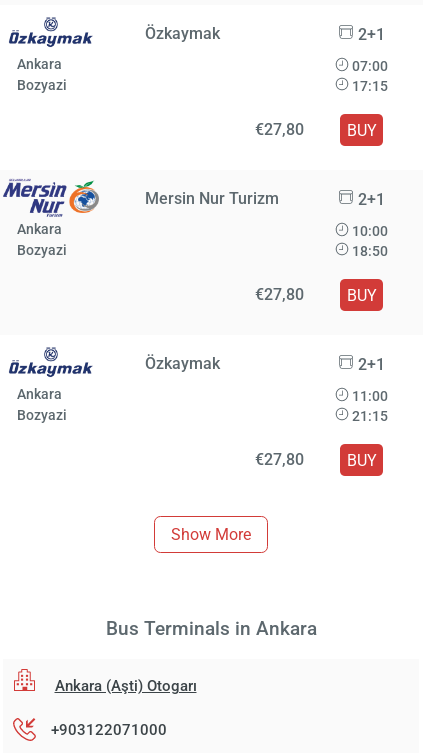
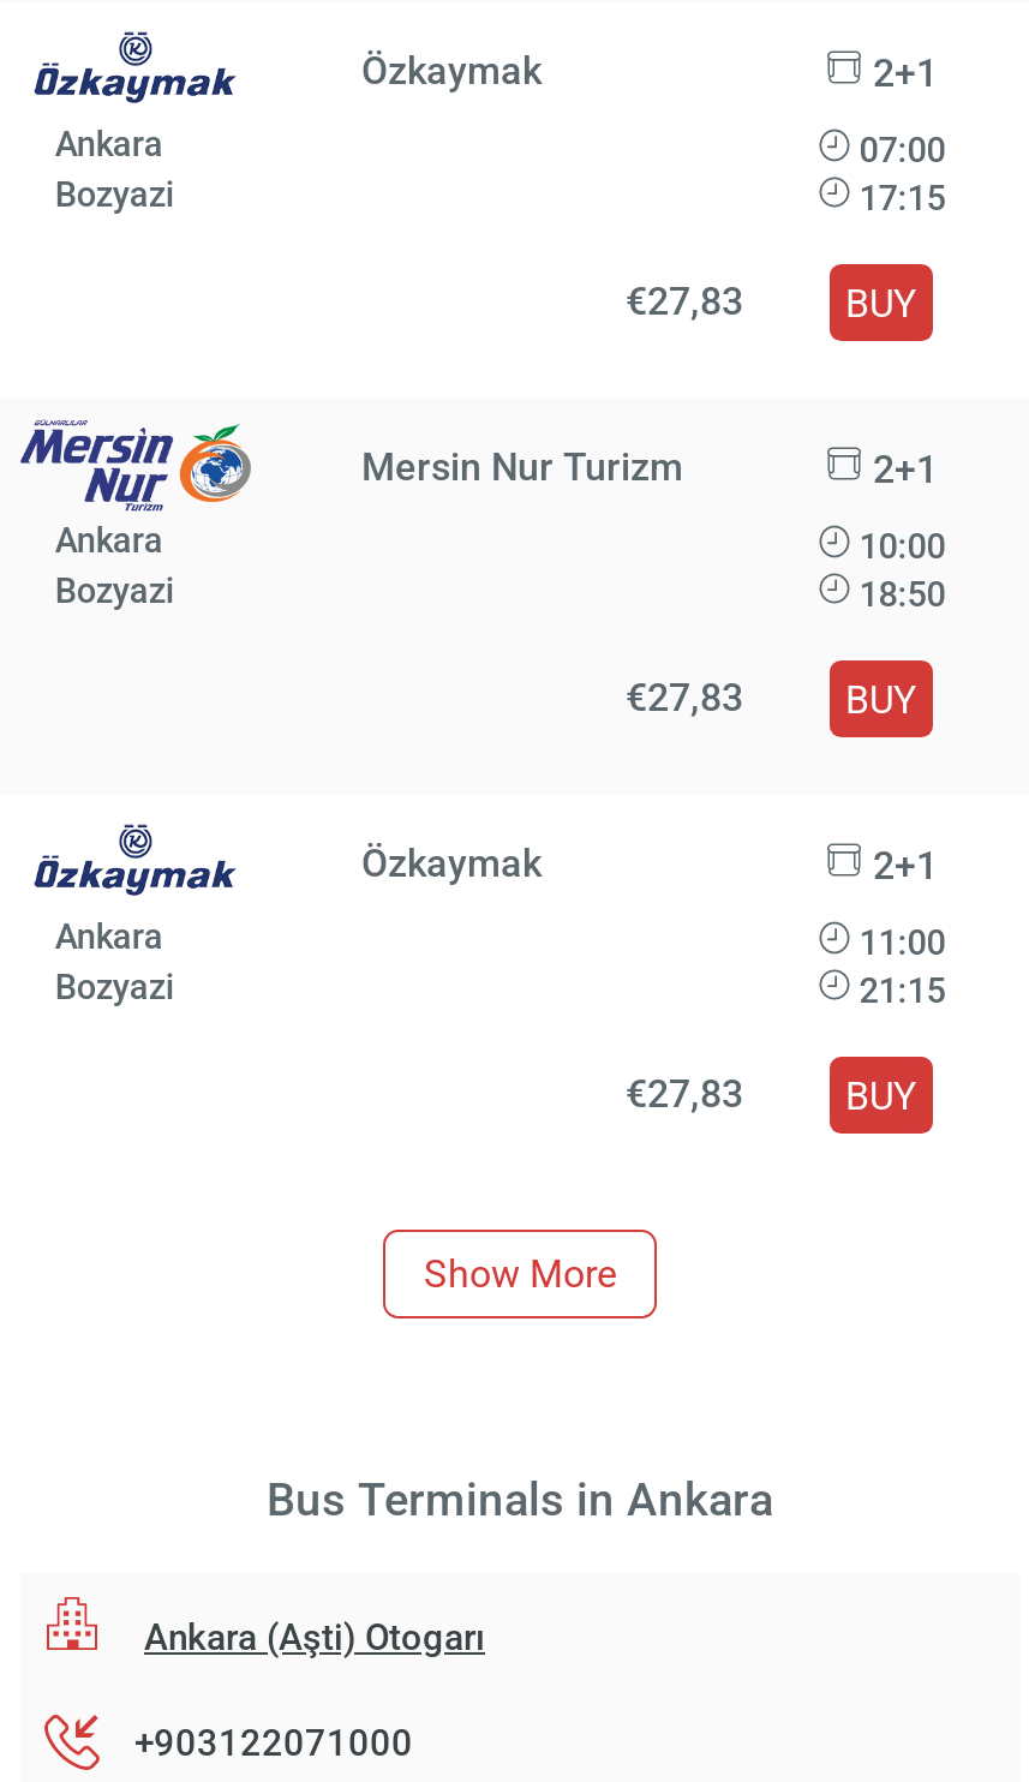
- €27,80
+ €27,83

- €27,80
+ €27,83

- €27,80
+ €27,83
